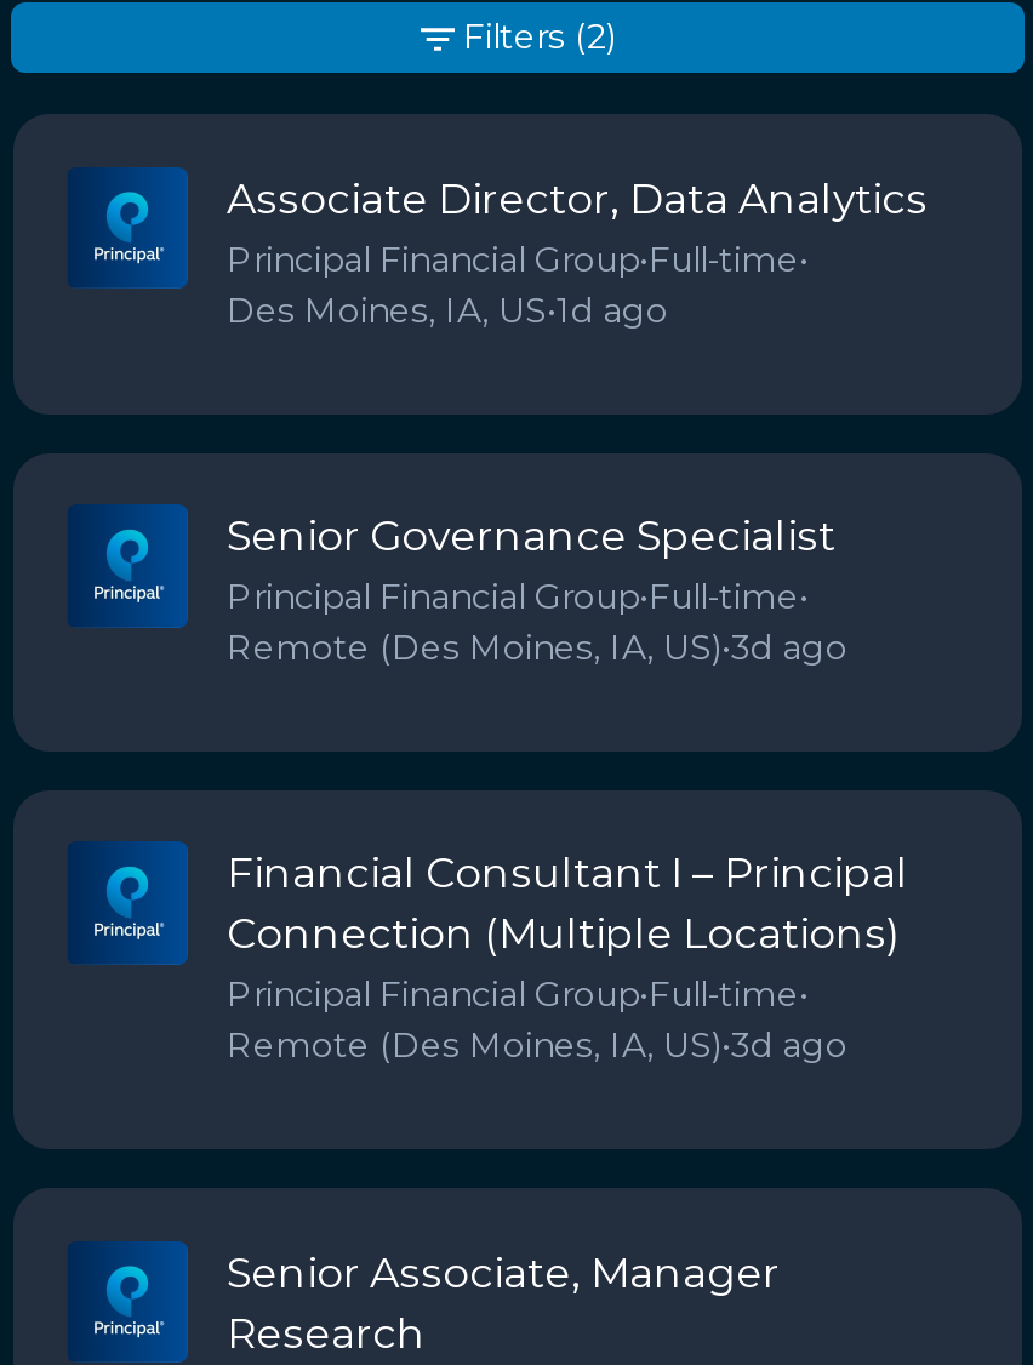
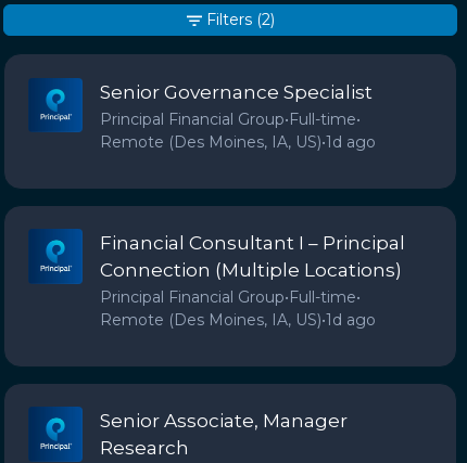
- Associate Director, Data Analytics
- Principal Financial Group•Full-time•
- Des Moines, IA, US•1d ago

- Remote (Des Moines, IA, US)•3d ago
+ Remote (Des Moines, IA, US)•1d ago

- Remote (Des Moines, IA, US)•3d ago
+ Remote (Des Moines, IA, US)•1d ago
